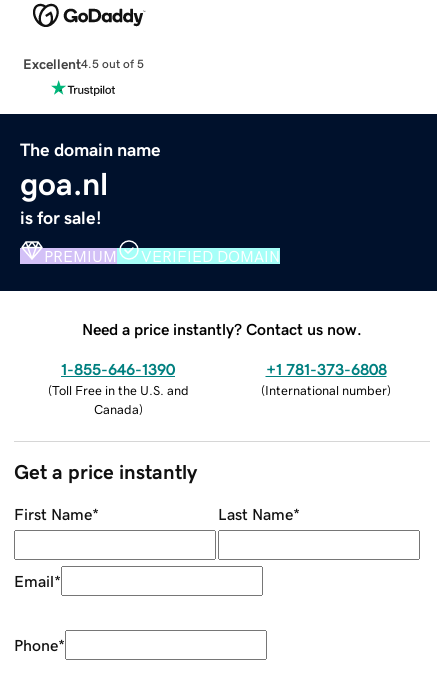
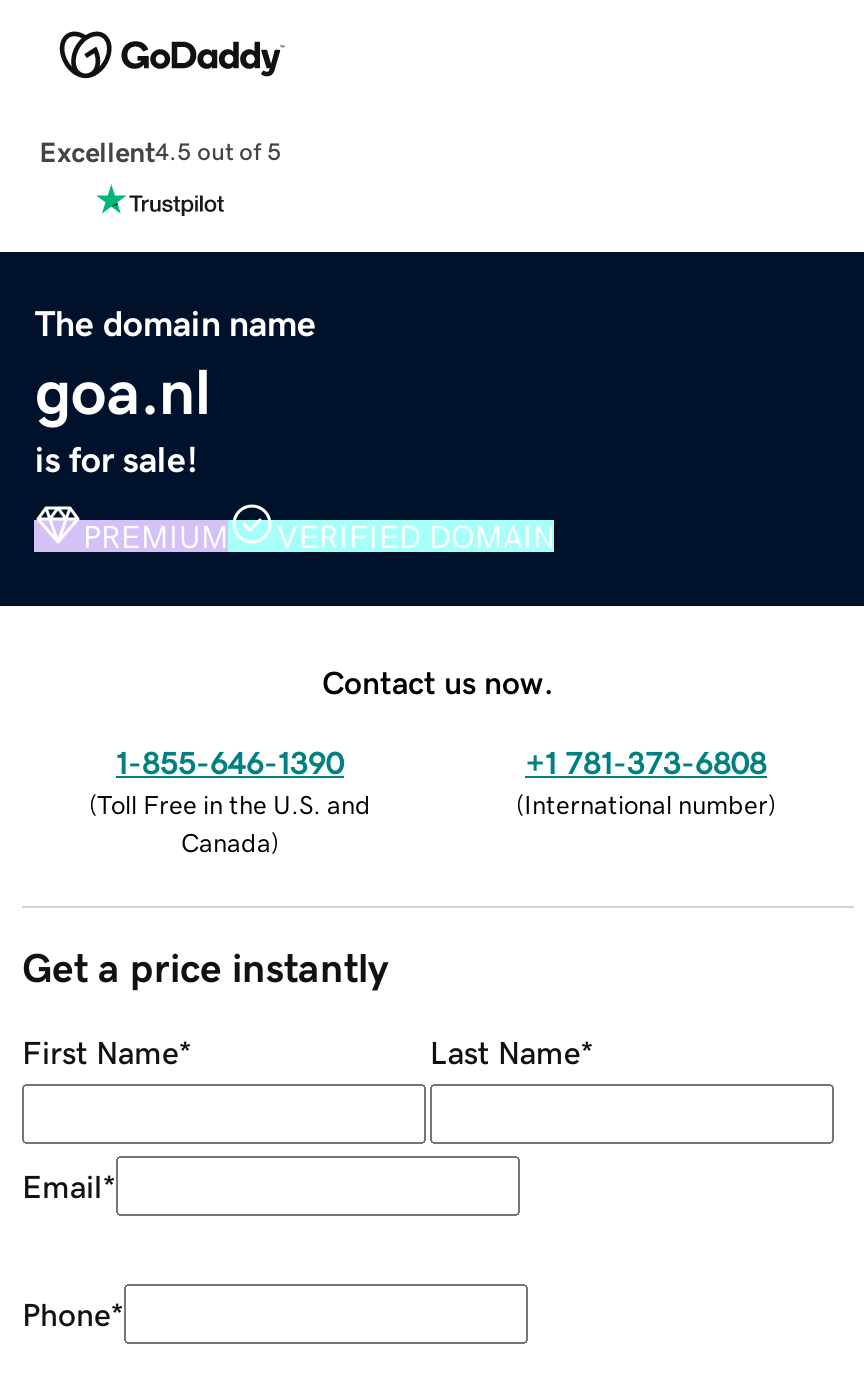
- Need a price instantly? Contact us now.
+ Contact us now.
